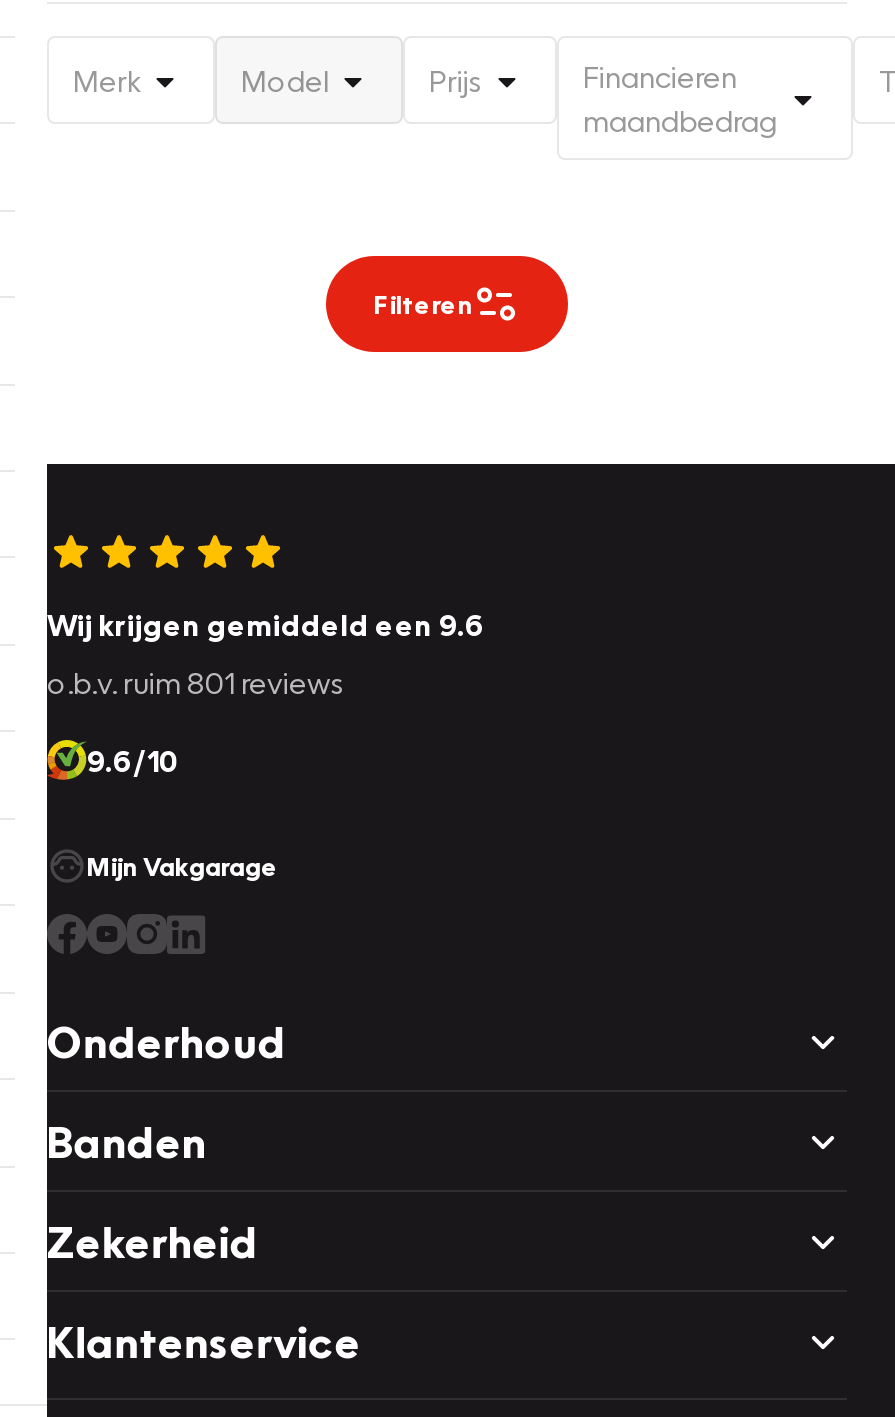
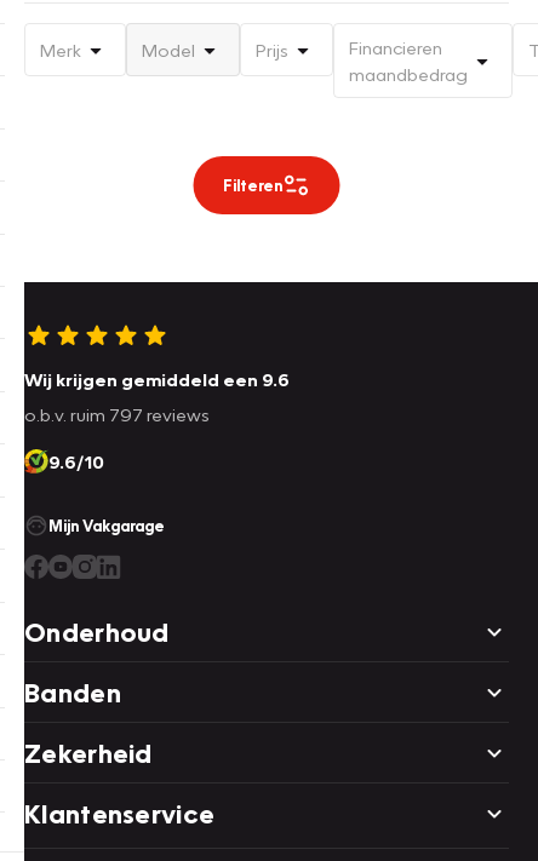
- o.b.v. ruim 801 reviews
+ o.b.v. ruim 797 reviews
